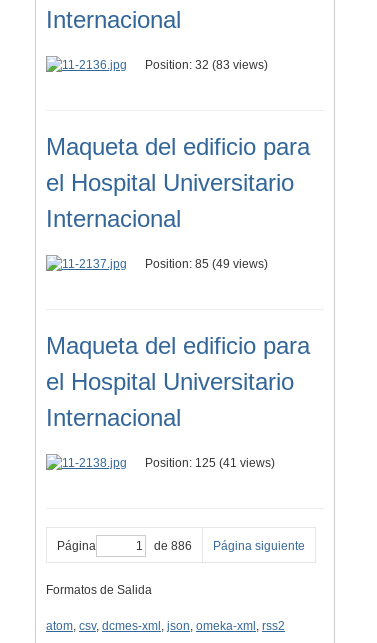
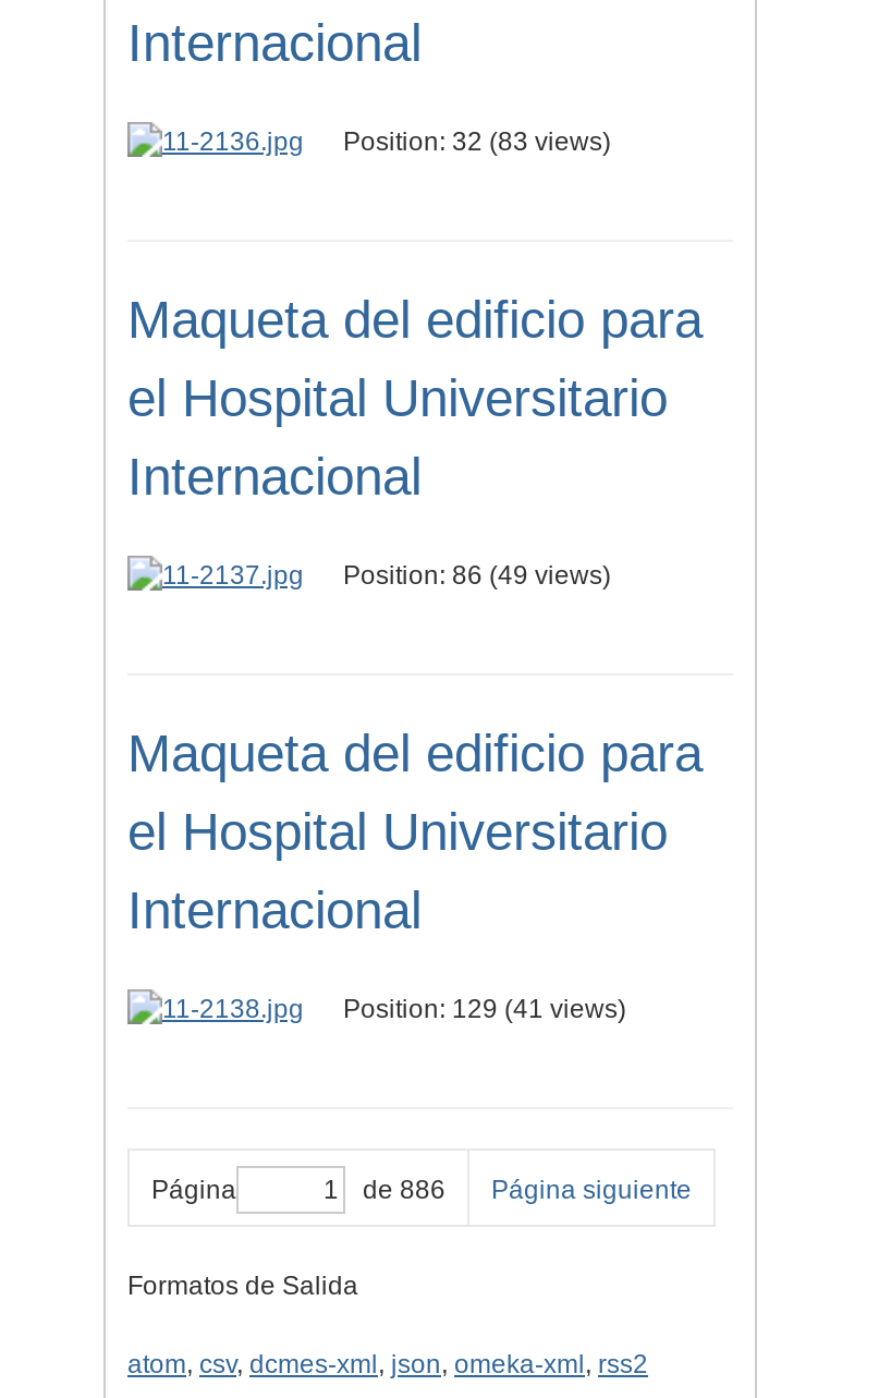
- Position: 85 (49 views)
+ Position: 86 (49 views)

- Position: 125 (41 views)
+ Position: 129 (41 views)
